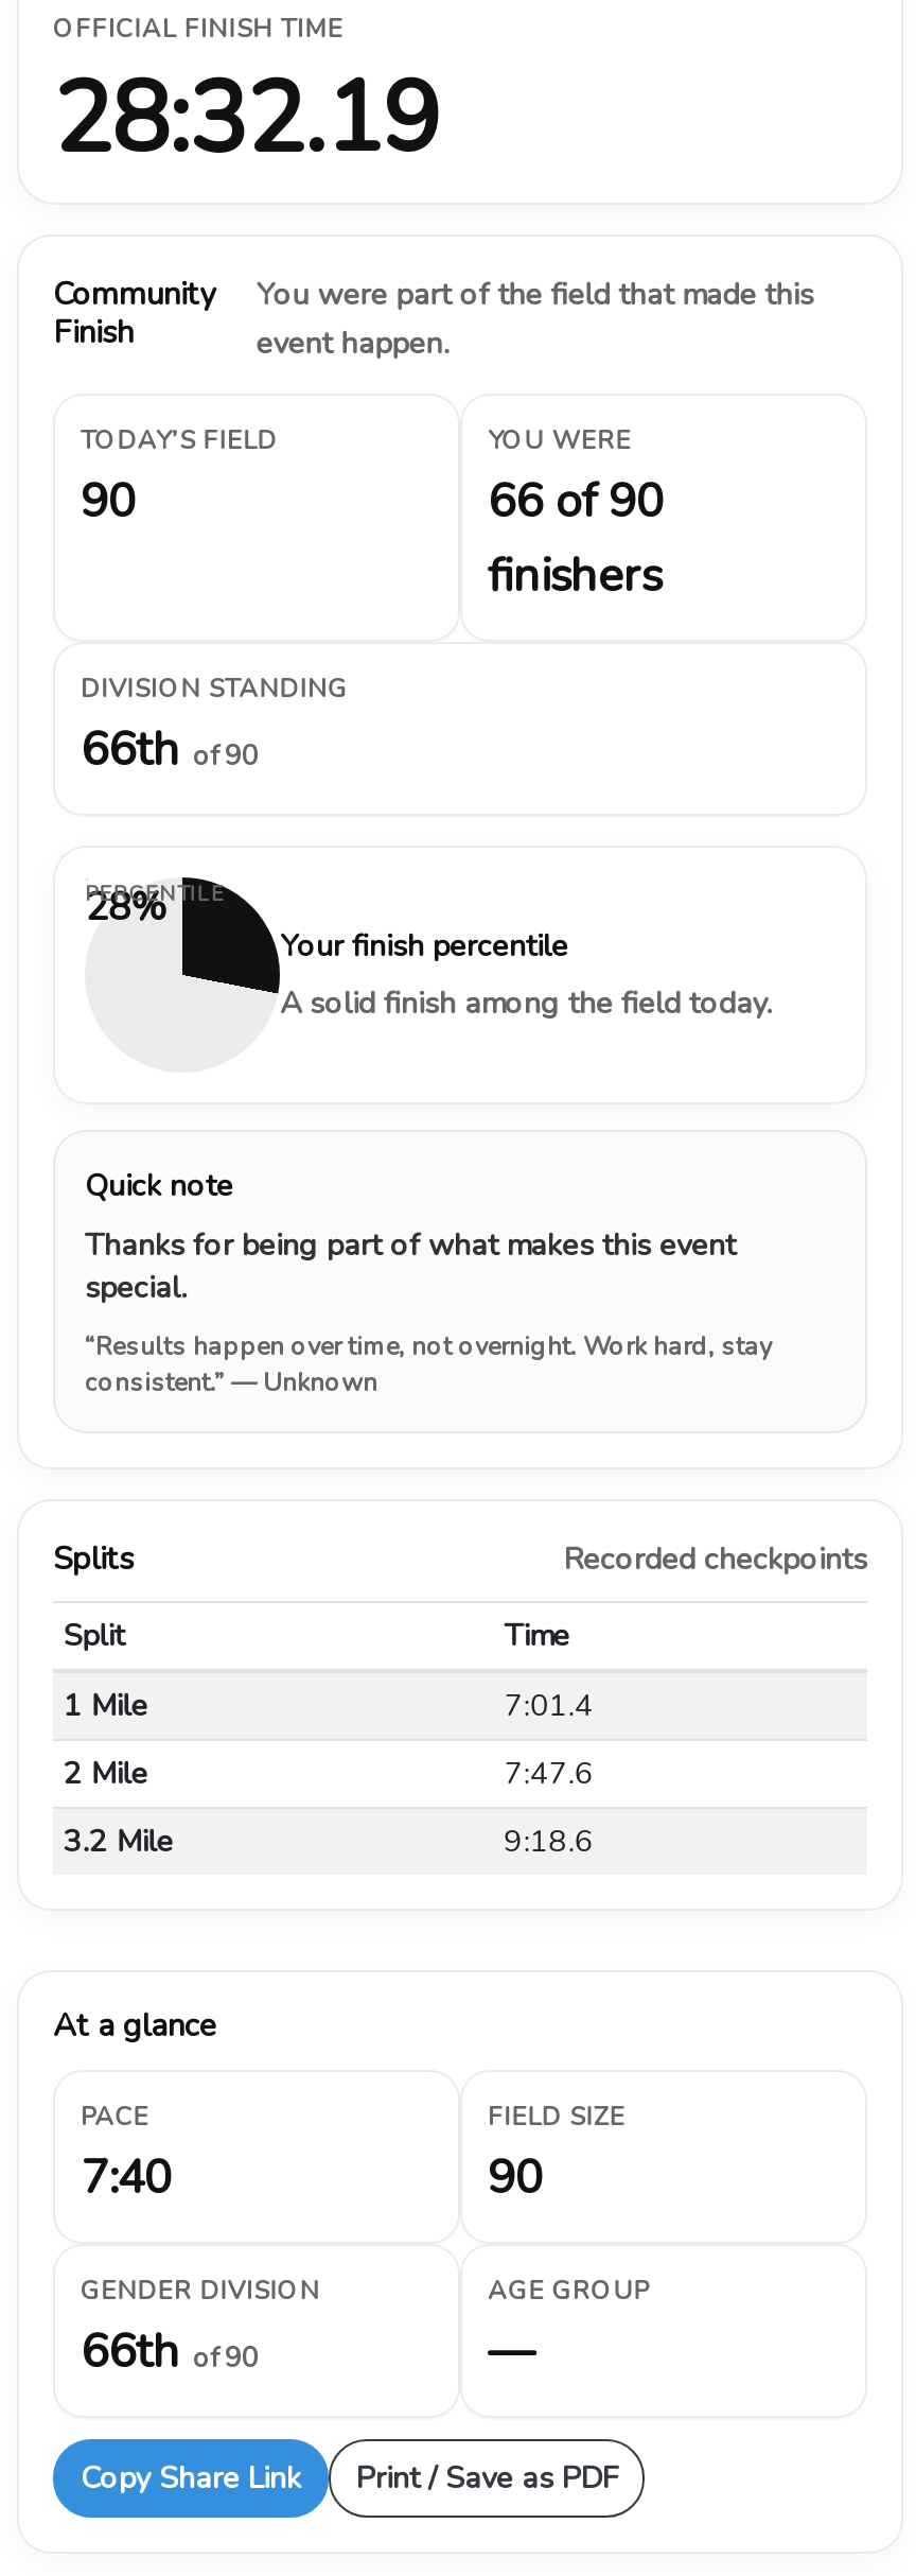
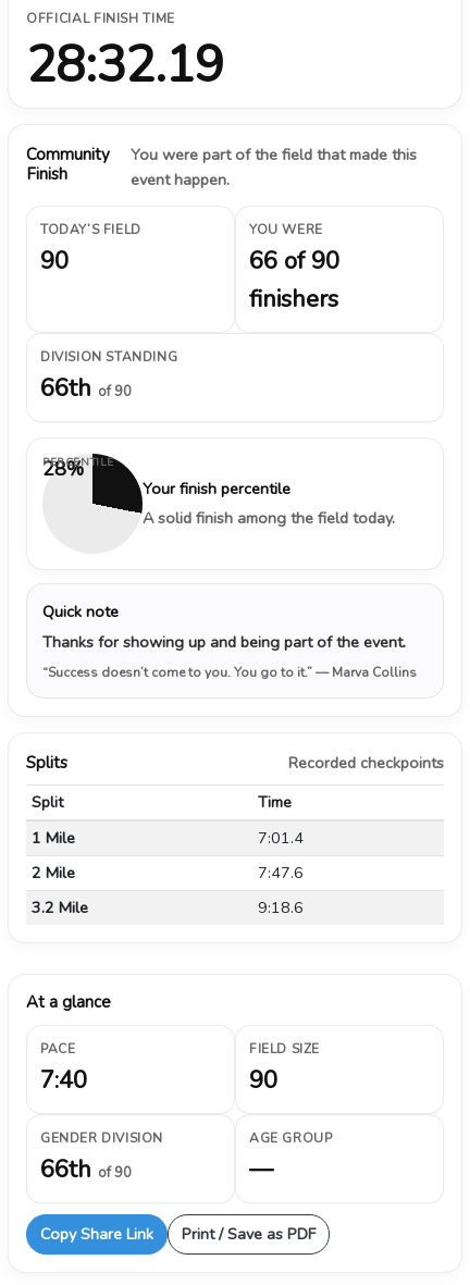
- Thanks for being part of what makes this event
- special.
+ Thanks for showing up and being part of the event.

- “Results happen over time, not overnight. Work hard, stay
- consistent.” — Unknown
+ “Success doesn’t come to you. You go to it.” — Marva Collins
